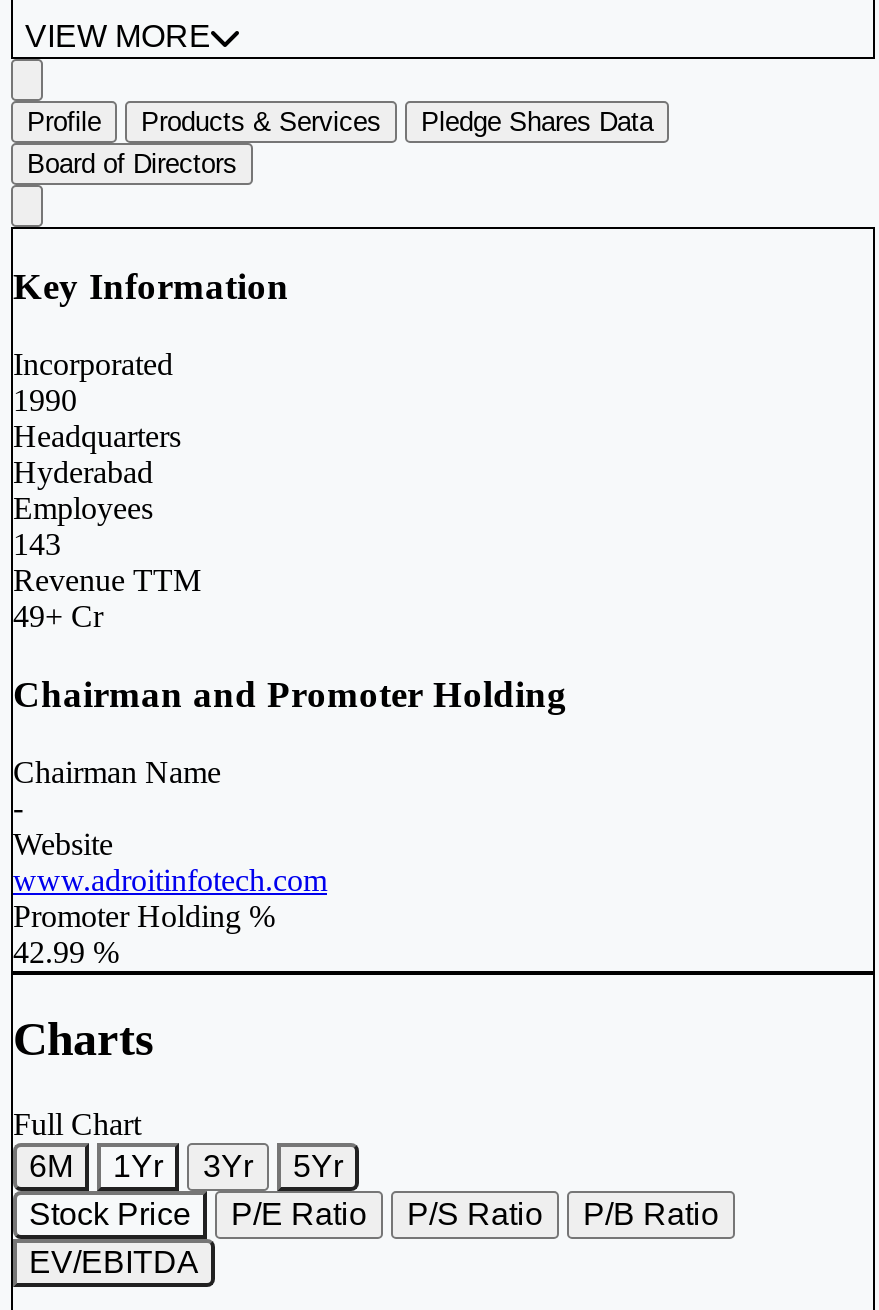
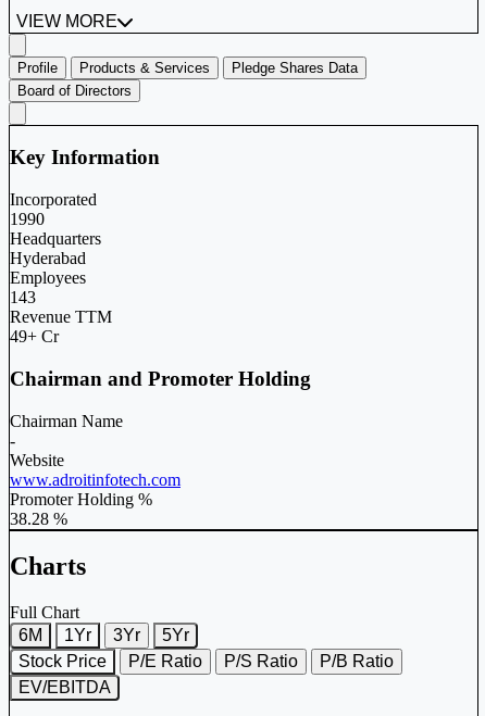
- 42.99 %
+ 38.28 %
